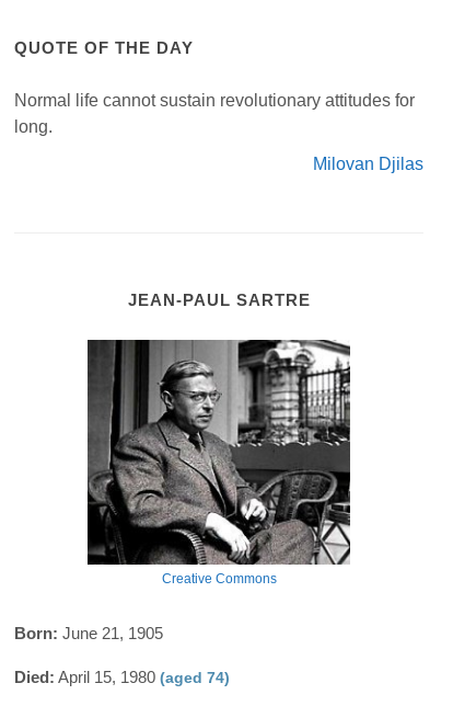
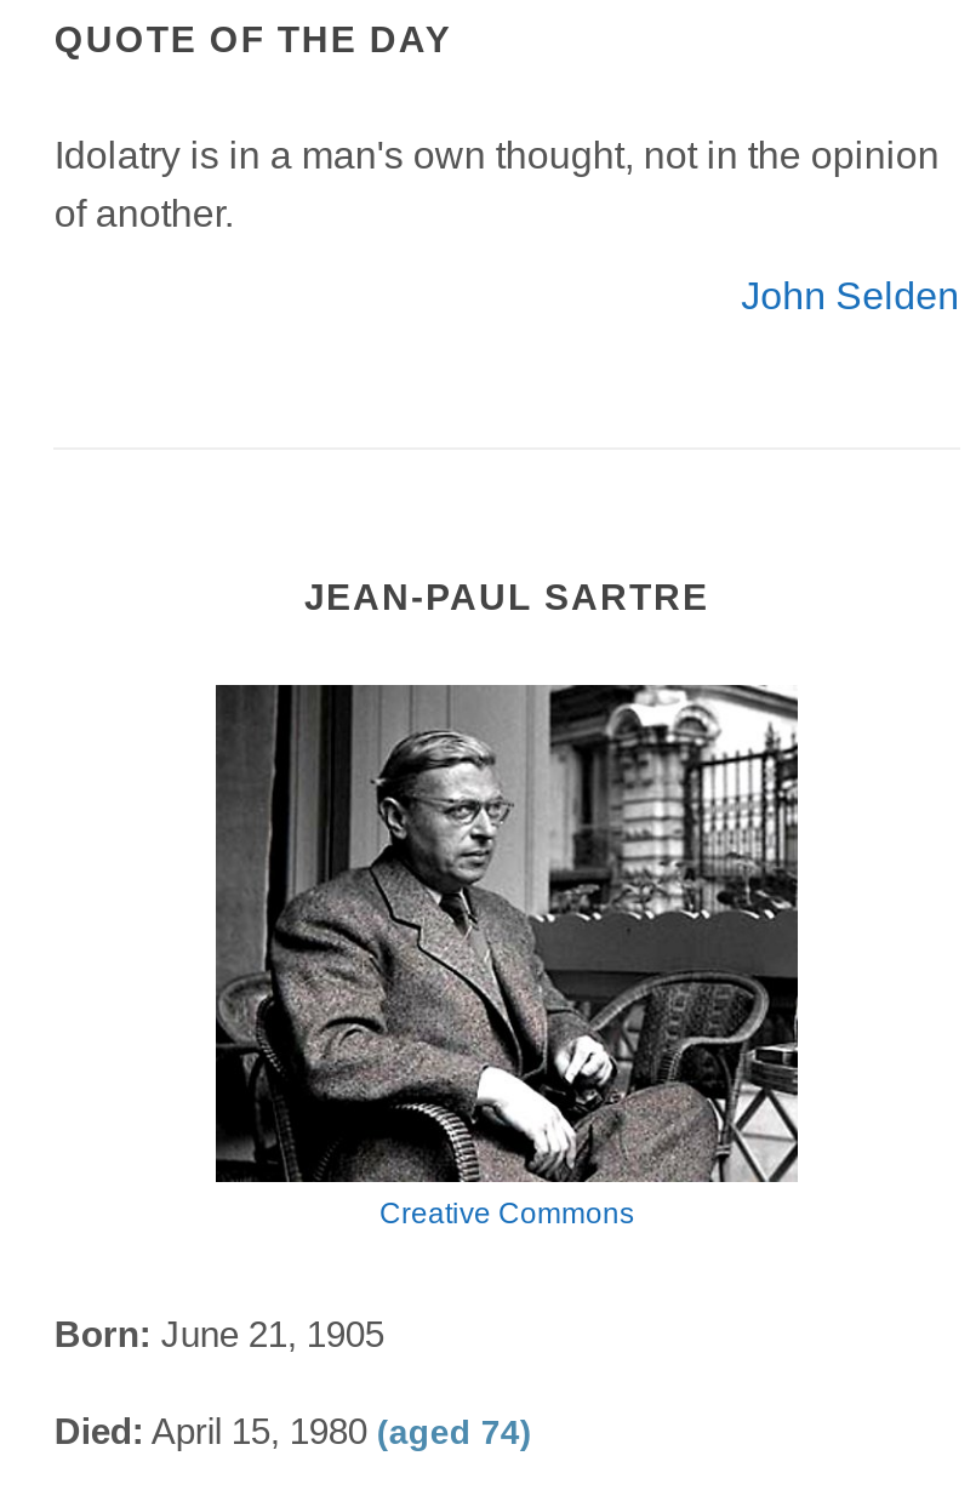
- Normal life cannot sustain revolutionary attitudes for
- long.
+ Idolatry is in a man's own thought, not in the opinion
+ of another.

- Milovan Djilas
+ John Selden
